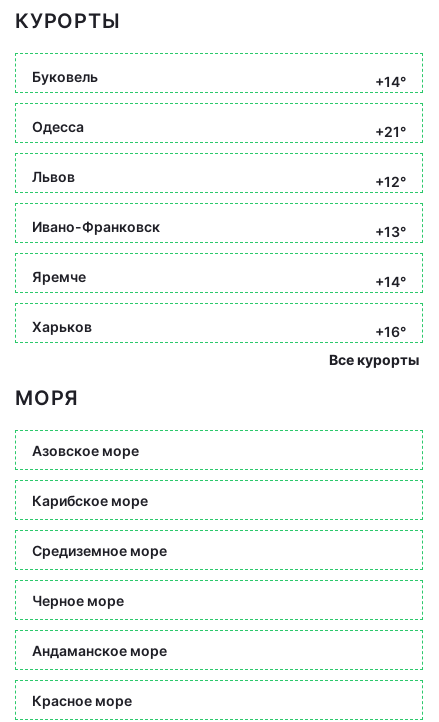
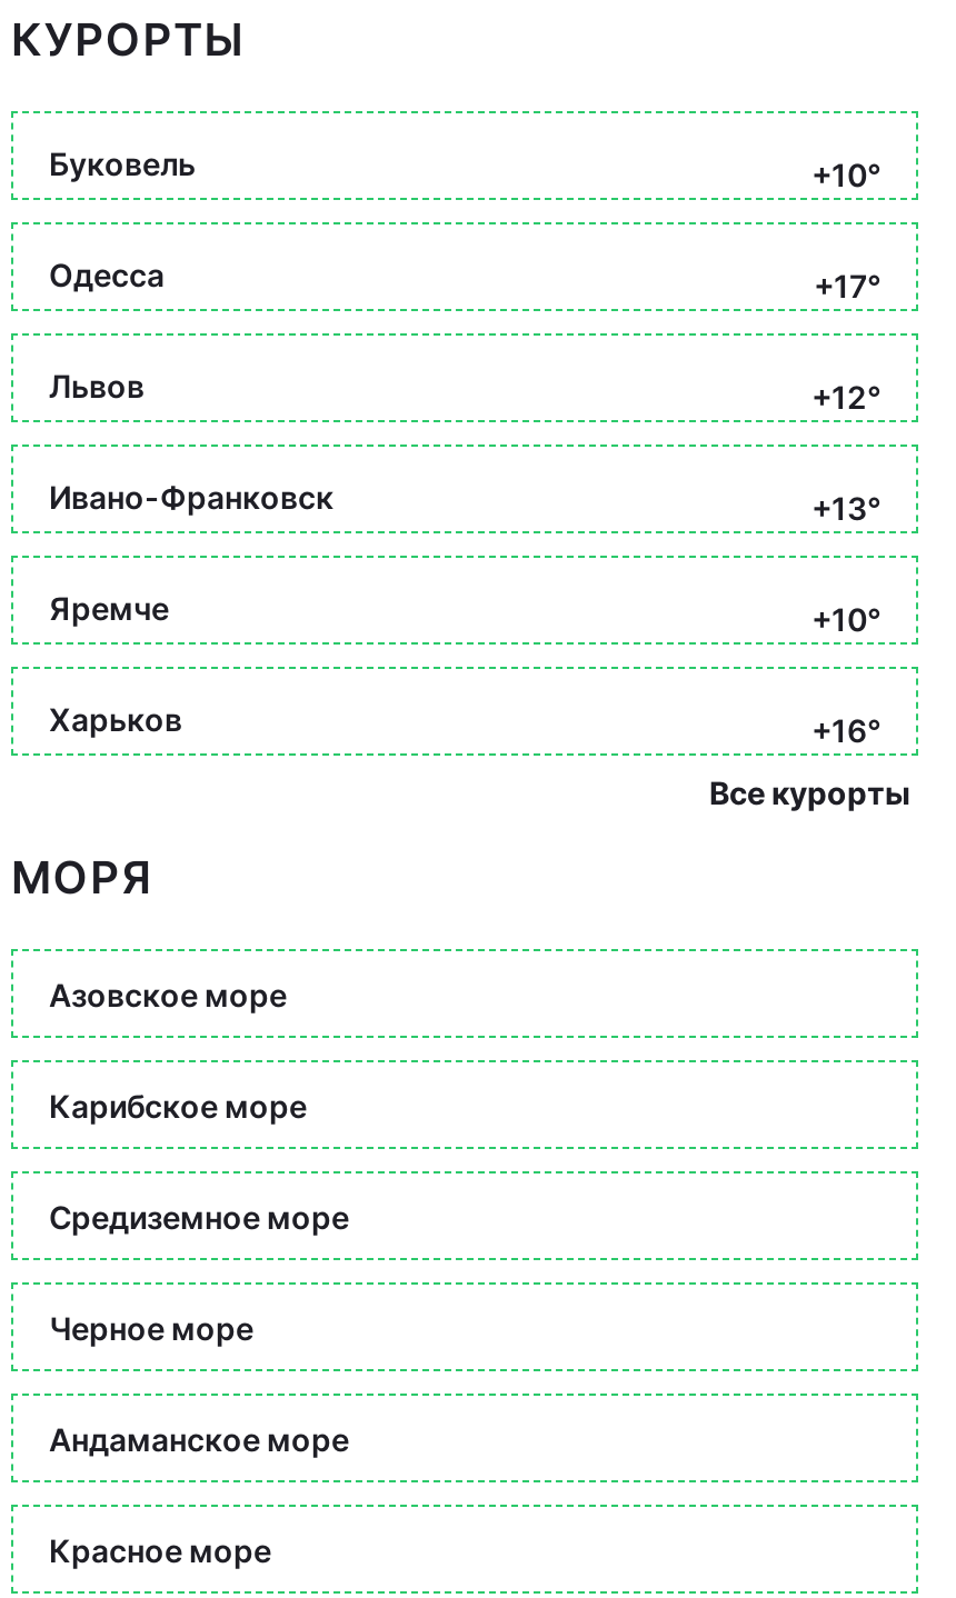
- +14°
+ +10°

- +21°
+ +17°

- +14°
+ +10°
